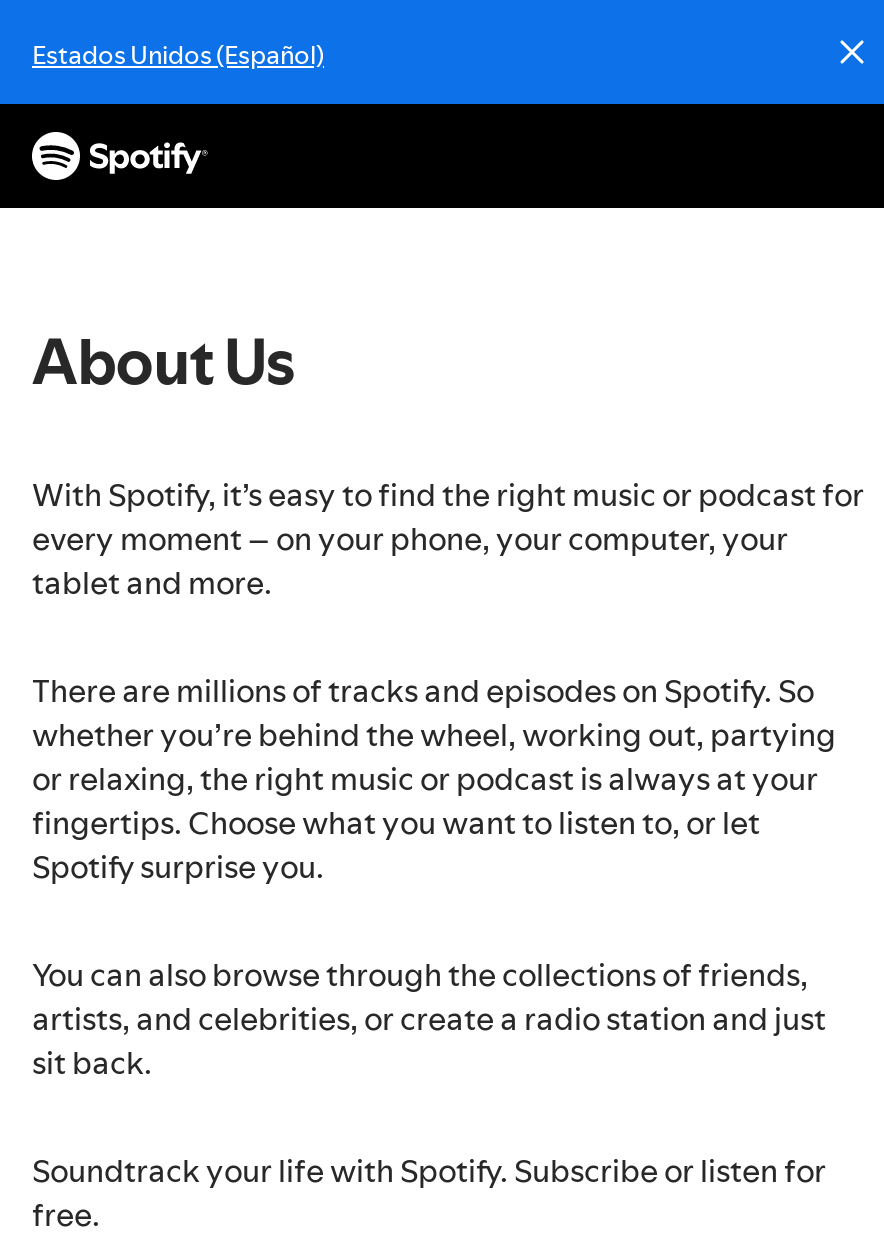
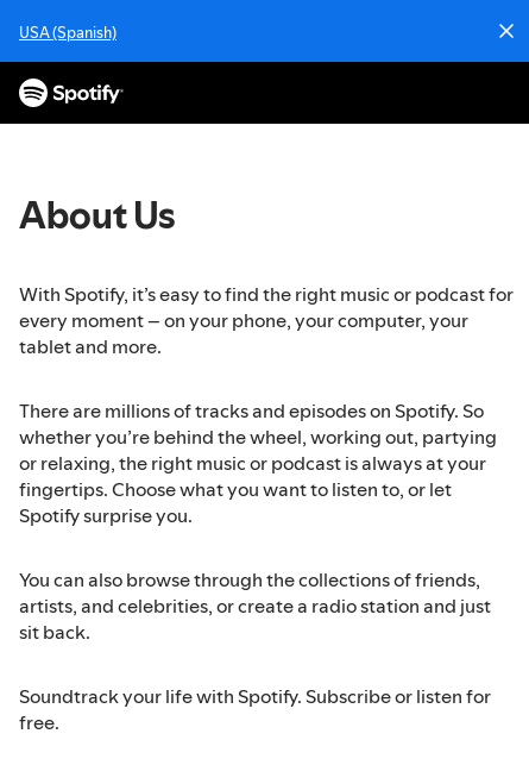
- Estados Unidos (Español)
+ USA (Spanish)
